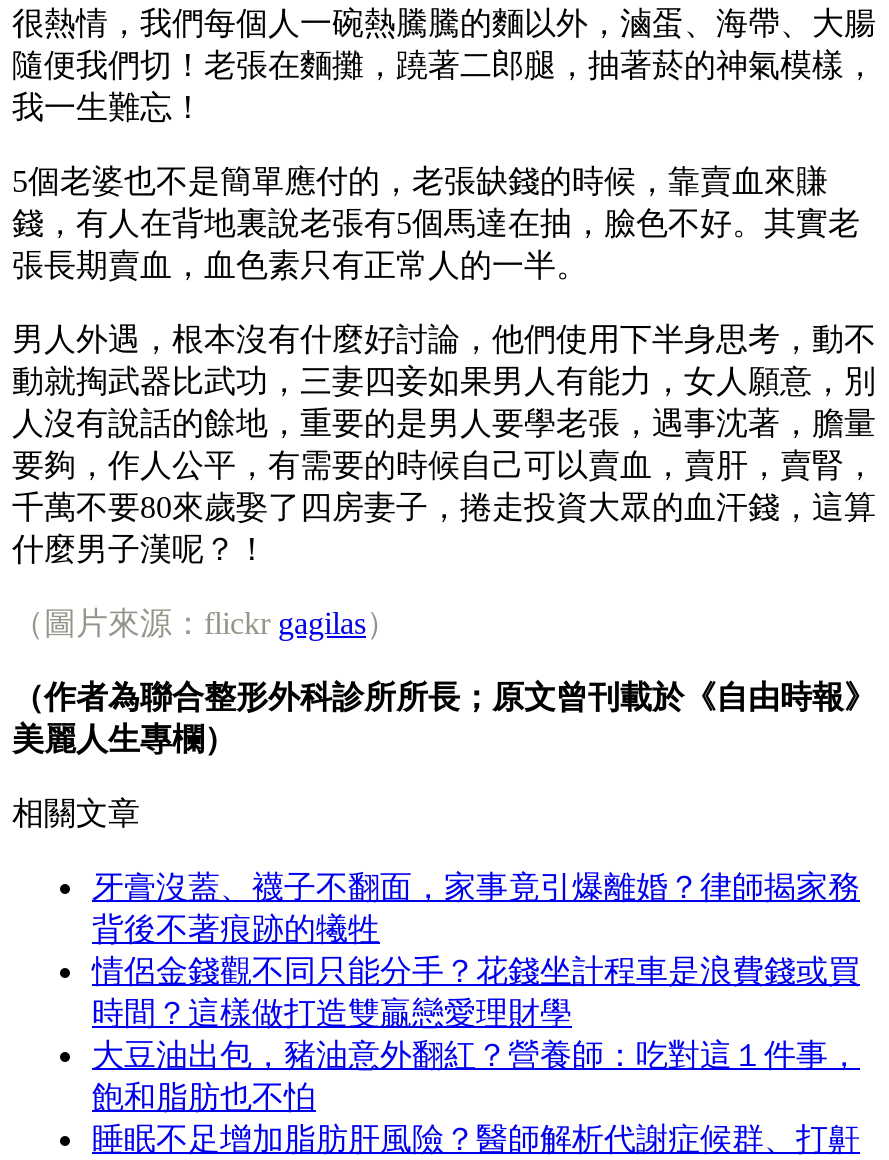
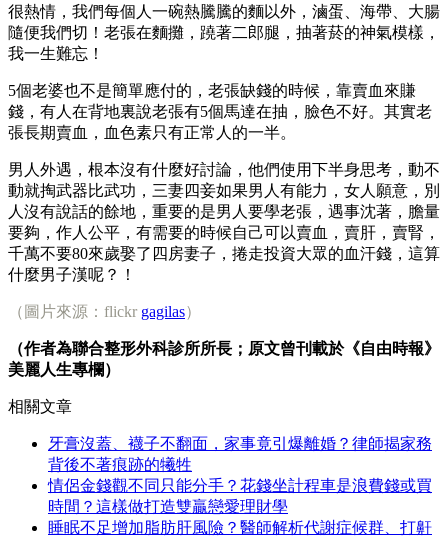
- 大豆油出包，豬油意外翻紅？營養師：吃對這１件事，
- 飽和脂肪也不怕
